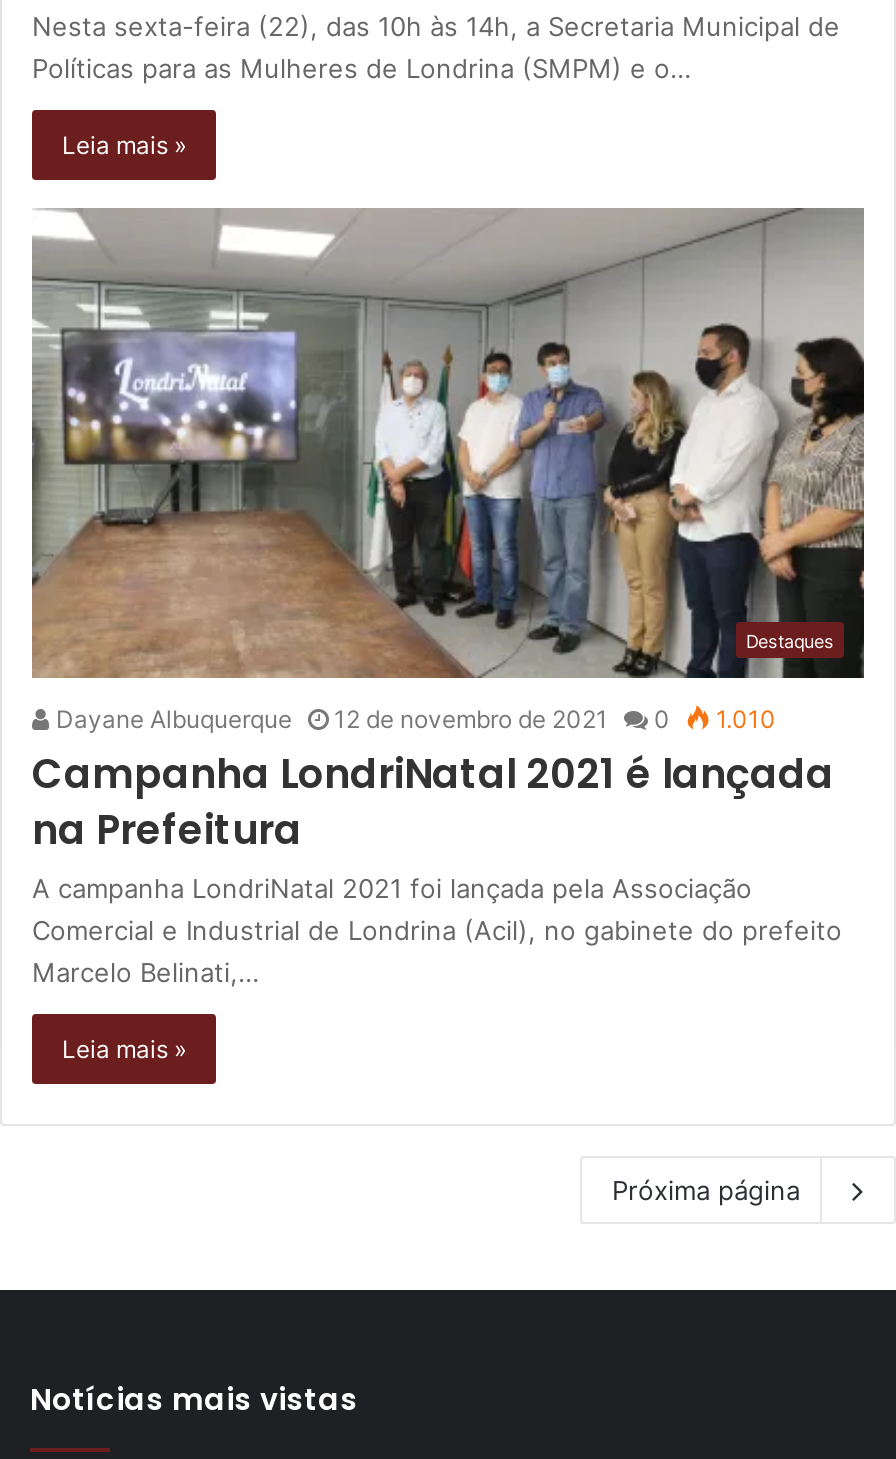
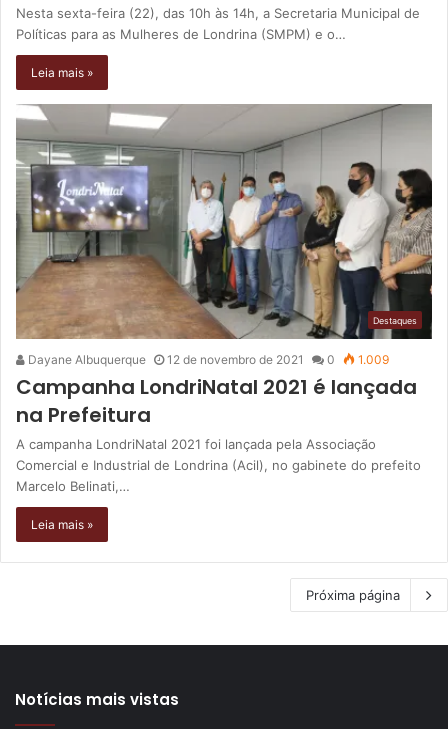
- Dayane Albuquerque 12 de novembro de 2021 0 1.010
+ Dayane Albuquerque 12 de novembro de 2021 0 1.009
